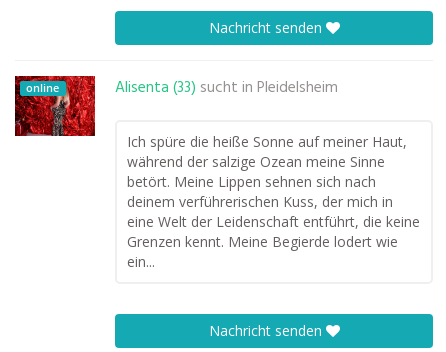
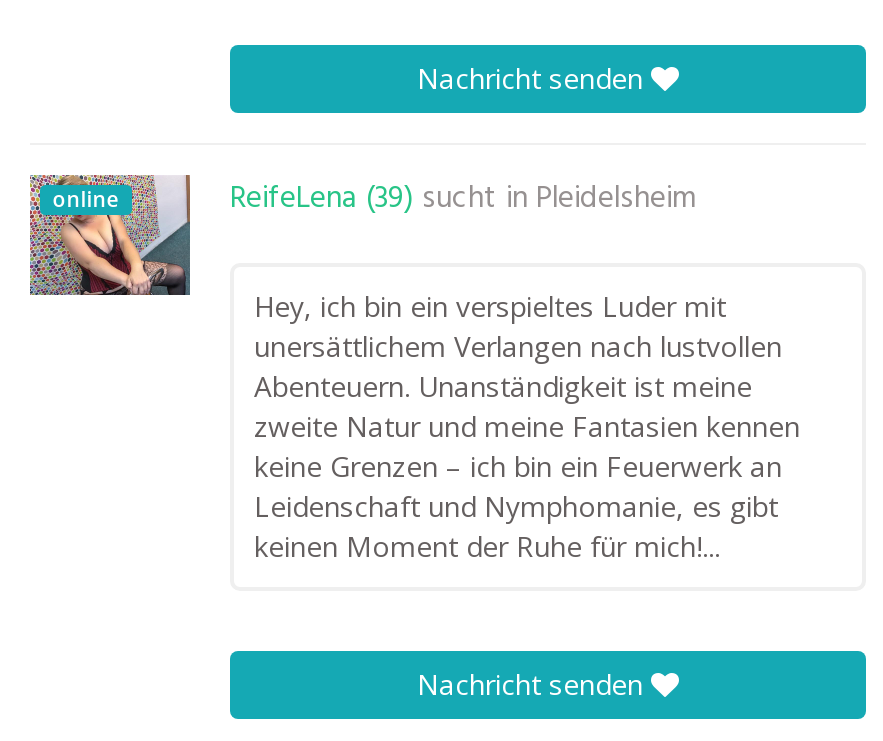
- [image]
- Alisenta (33) sucht in Pleidelsheim
+ [image]
+ ReifeLena (39) sucht in Pleidelsheim

- Ich spüre die heiße Sonne auf meiner Haut,
- während der salzige Ozean meine Sinne
- betört. Meine Lippen sehnen sich nach
- deinem verführerischen Kuss, der mich in
- eine Welt der Leidenschaft entführt, die keine
- Grenzen kennt. Meine Begierde lodert wie
- ein...
+ Hey, ich bin ein verspieltes Luder mit
+ unersättlichem Verlangen nach lustvollen
+ Abenteuern. Unanständigkeit ist meine
+ zweite Natur und meine Fantasien kennen
+ keine Grenzen – ich bin ein Feuerwerk an
+ Leidenschaft und Nymphomanie, es gibt
+ keinen Moment der Ruhe für mich!...
